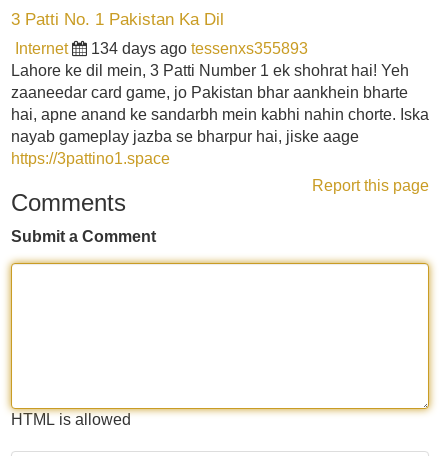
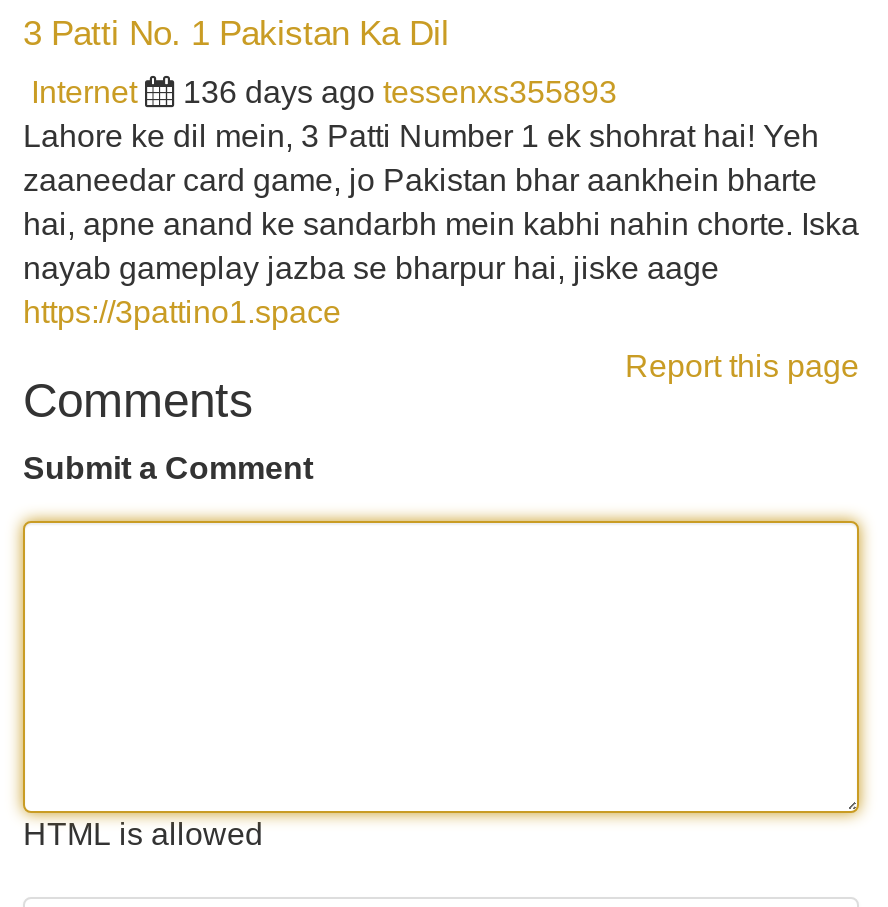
- 134 days ago tessenxs355893
+ 136 days ago tessenxs355893
